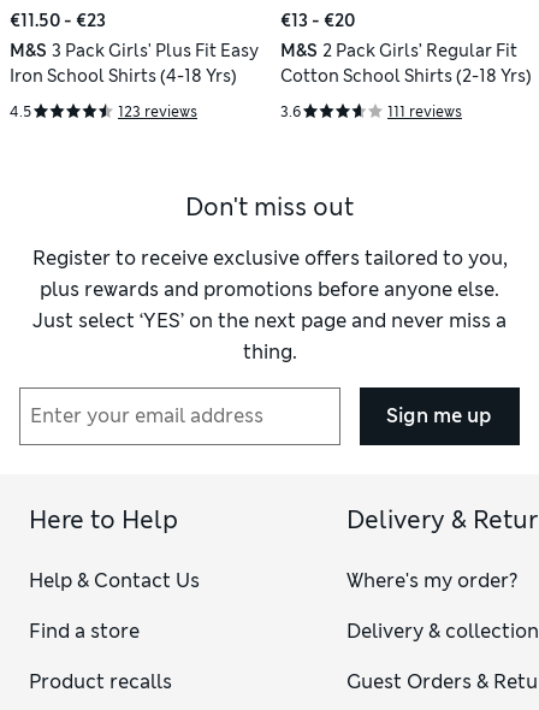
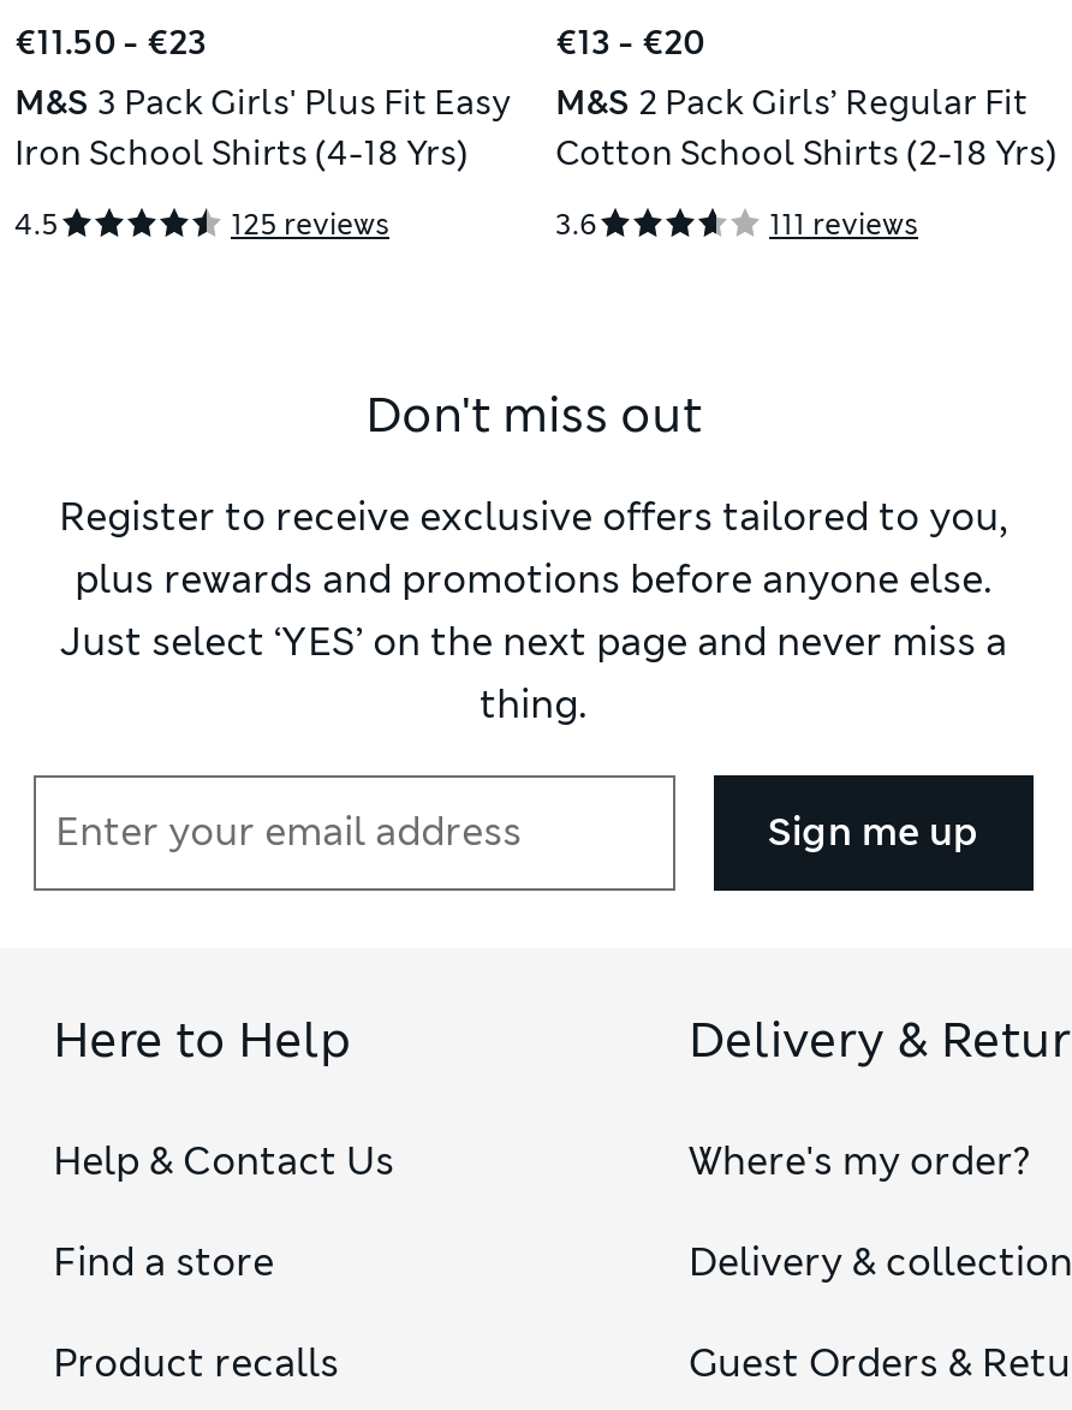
- 123 reviews
+ 125 reviews
